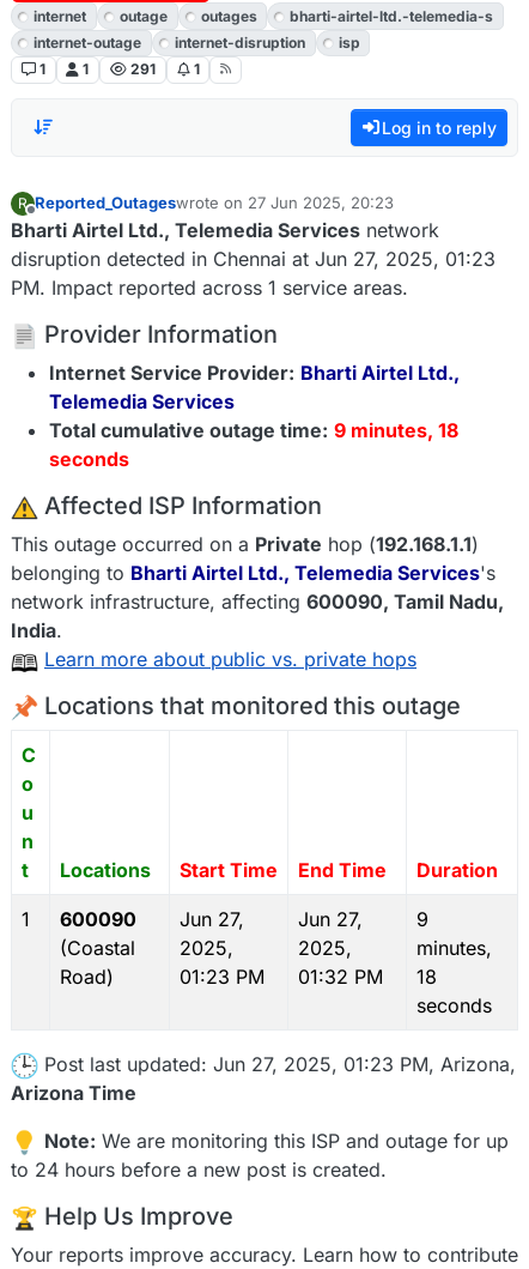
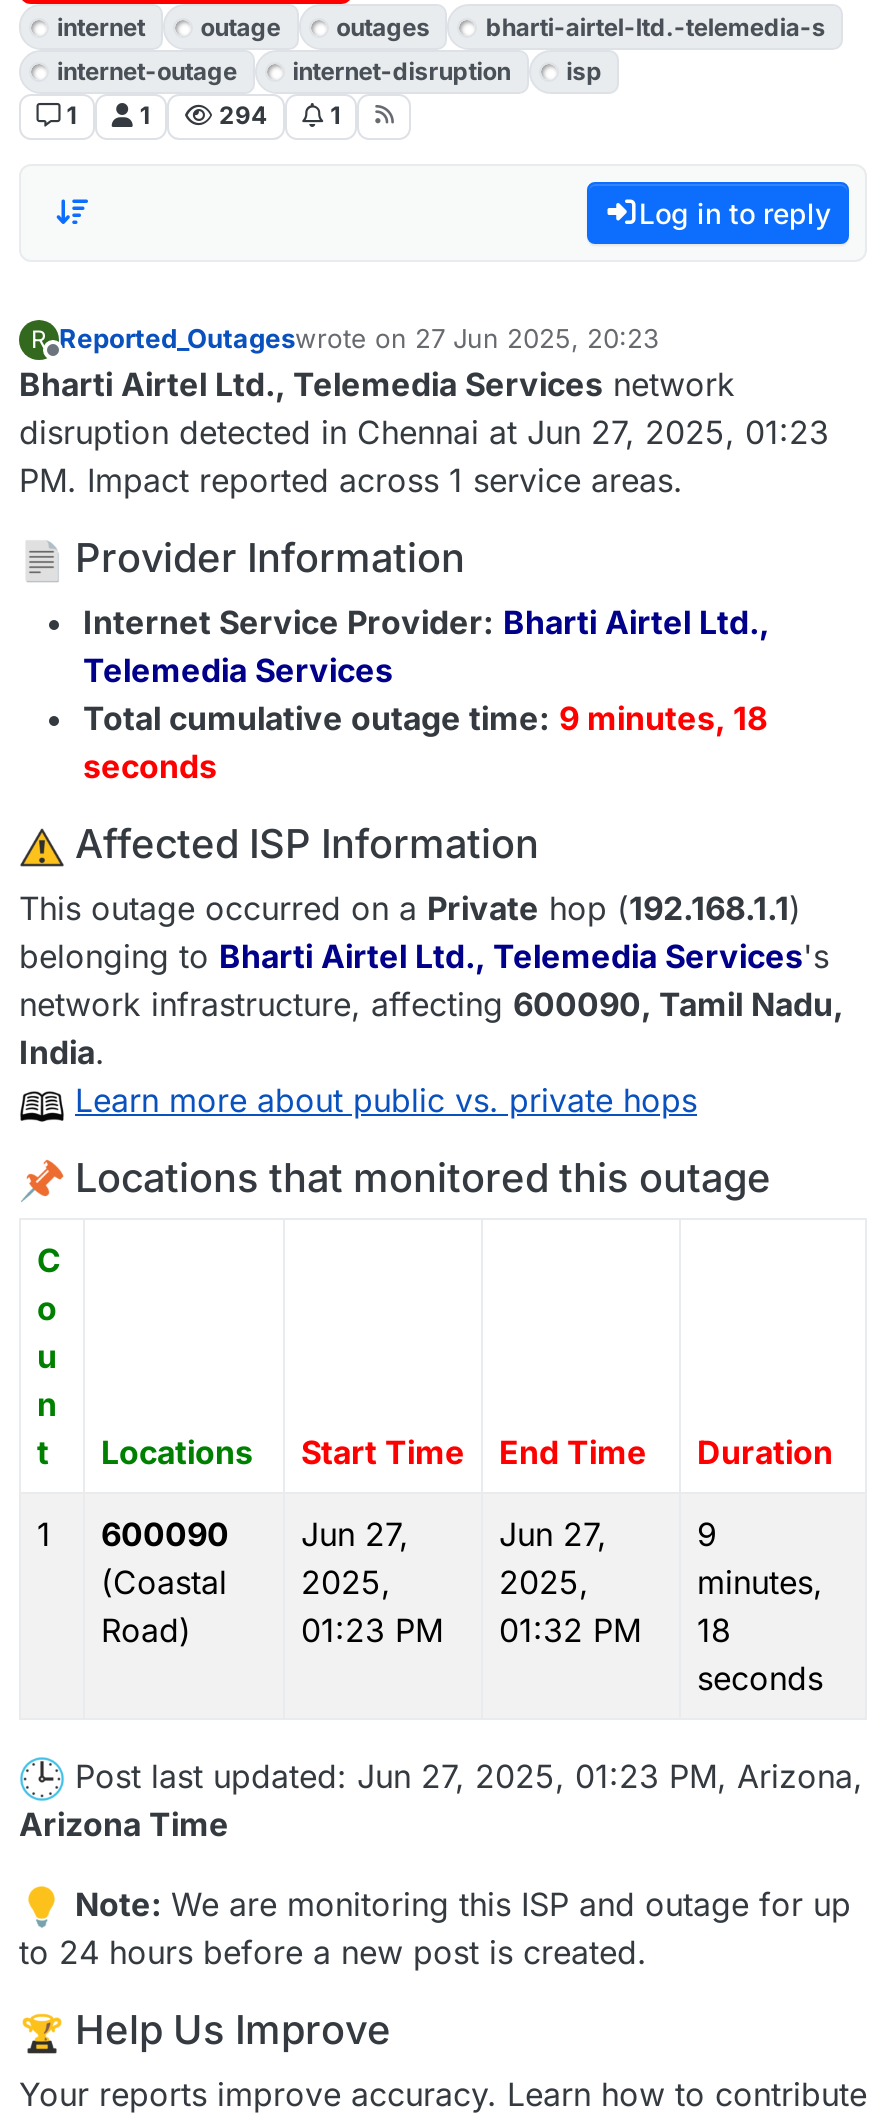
- 291
+ 294
